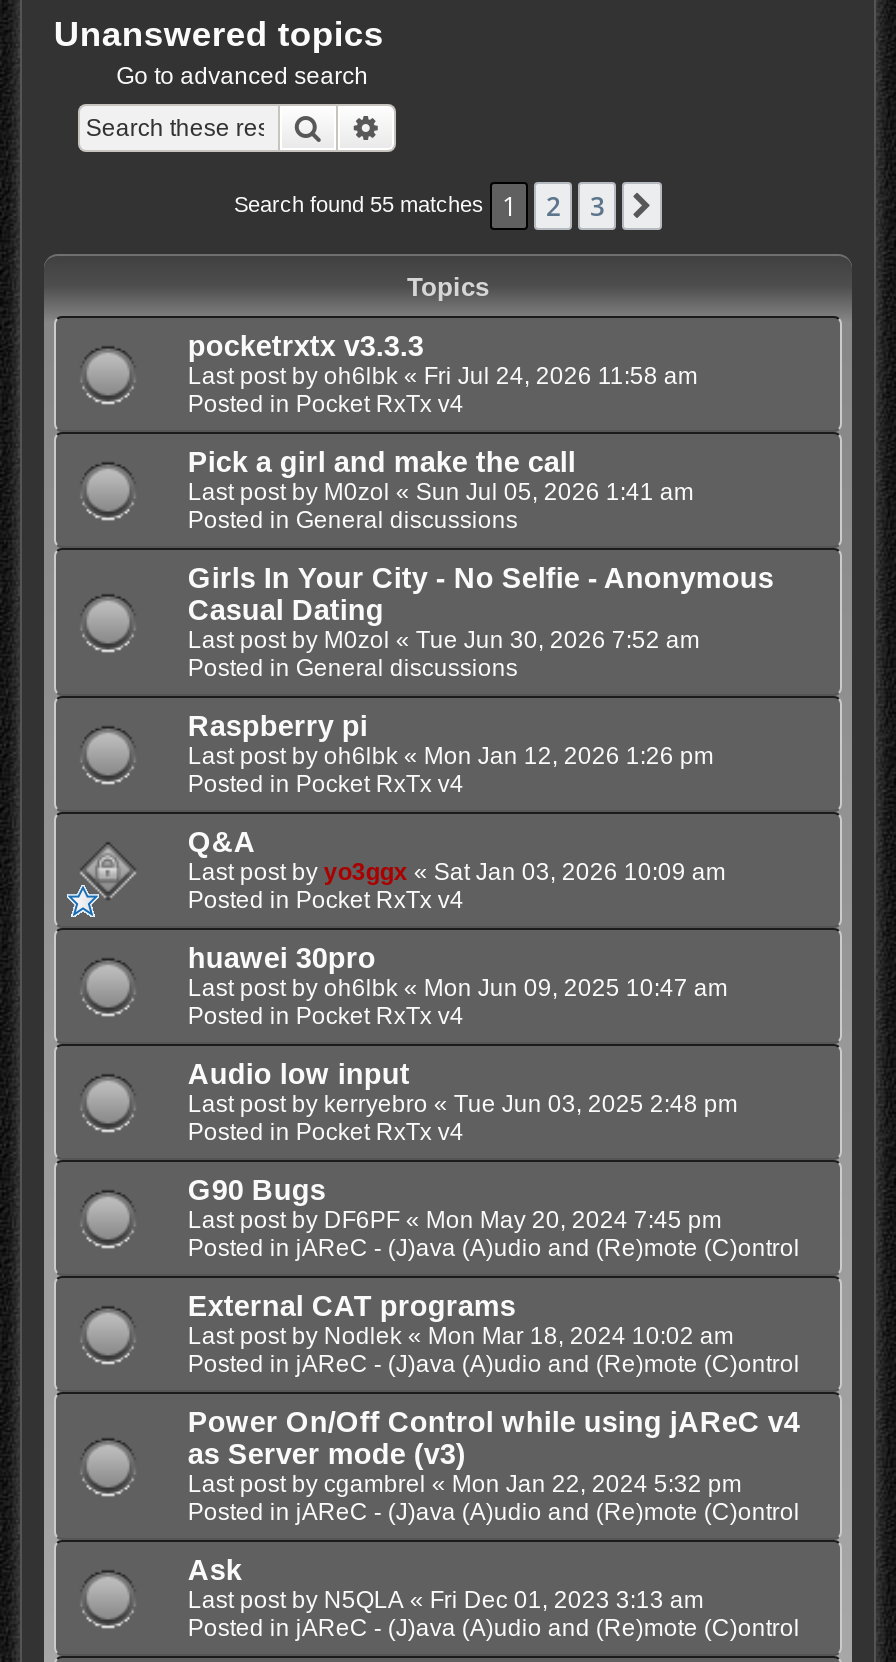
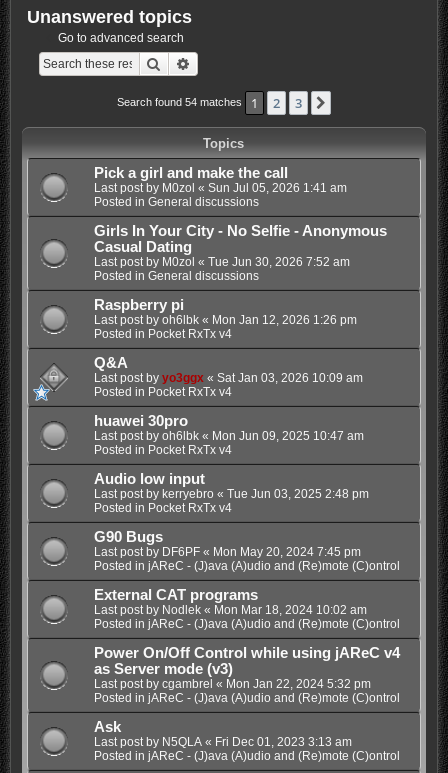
- Search found 55 matches 1
+ Search found 54 matches 1

- pocketrxtx v3.3.3
- Last post by oh6lbk «Fri Jul 24, 2026 11:58 am
- Posted in Pocket RxTx v4
